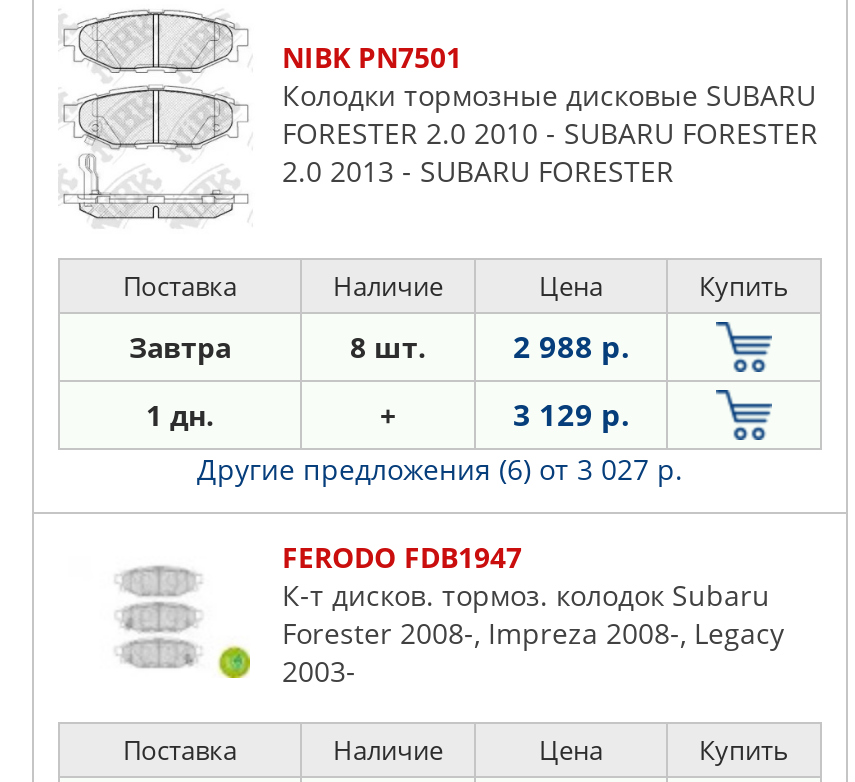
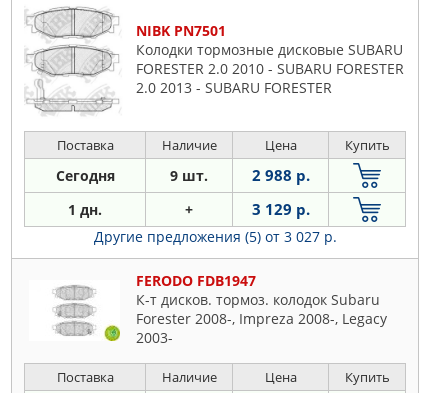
- Завтра
- 8 шт.
+ Сегодня
+ 9 шт.

- Другие предложения (6) от 3 027 р.
+ Другие предложения (5) от 3 027 р.
